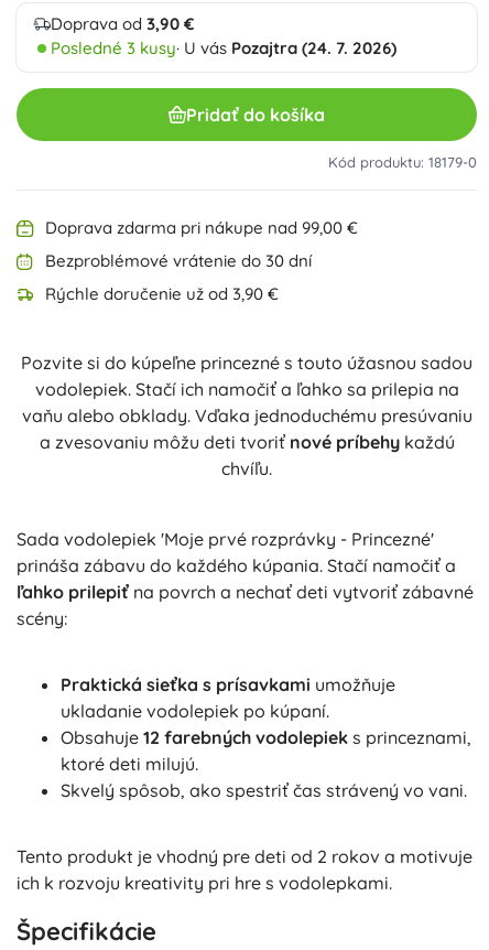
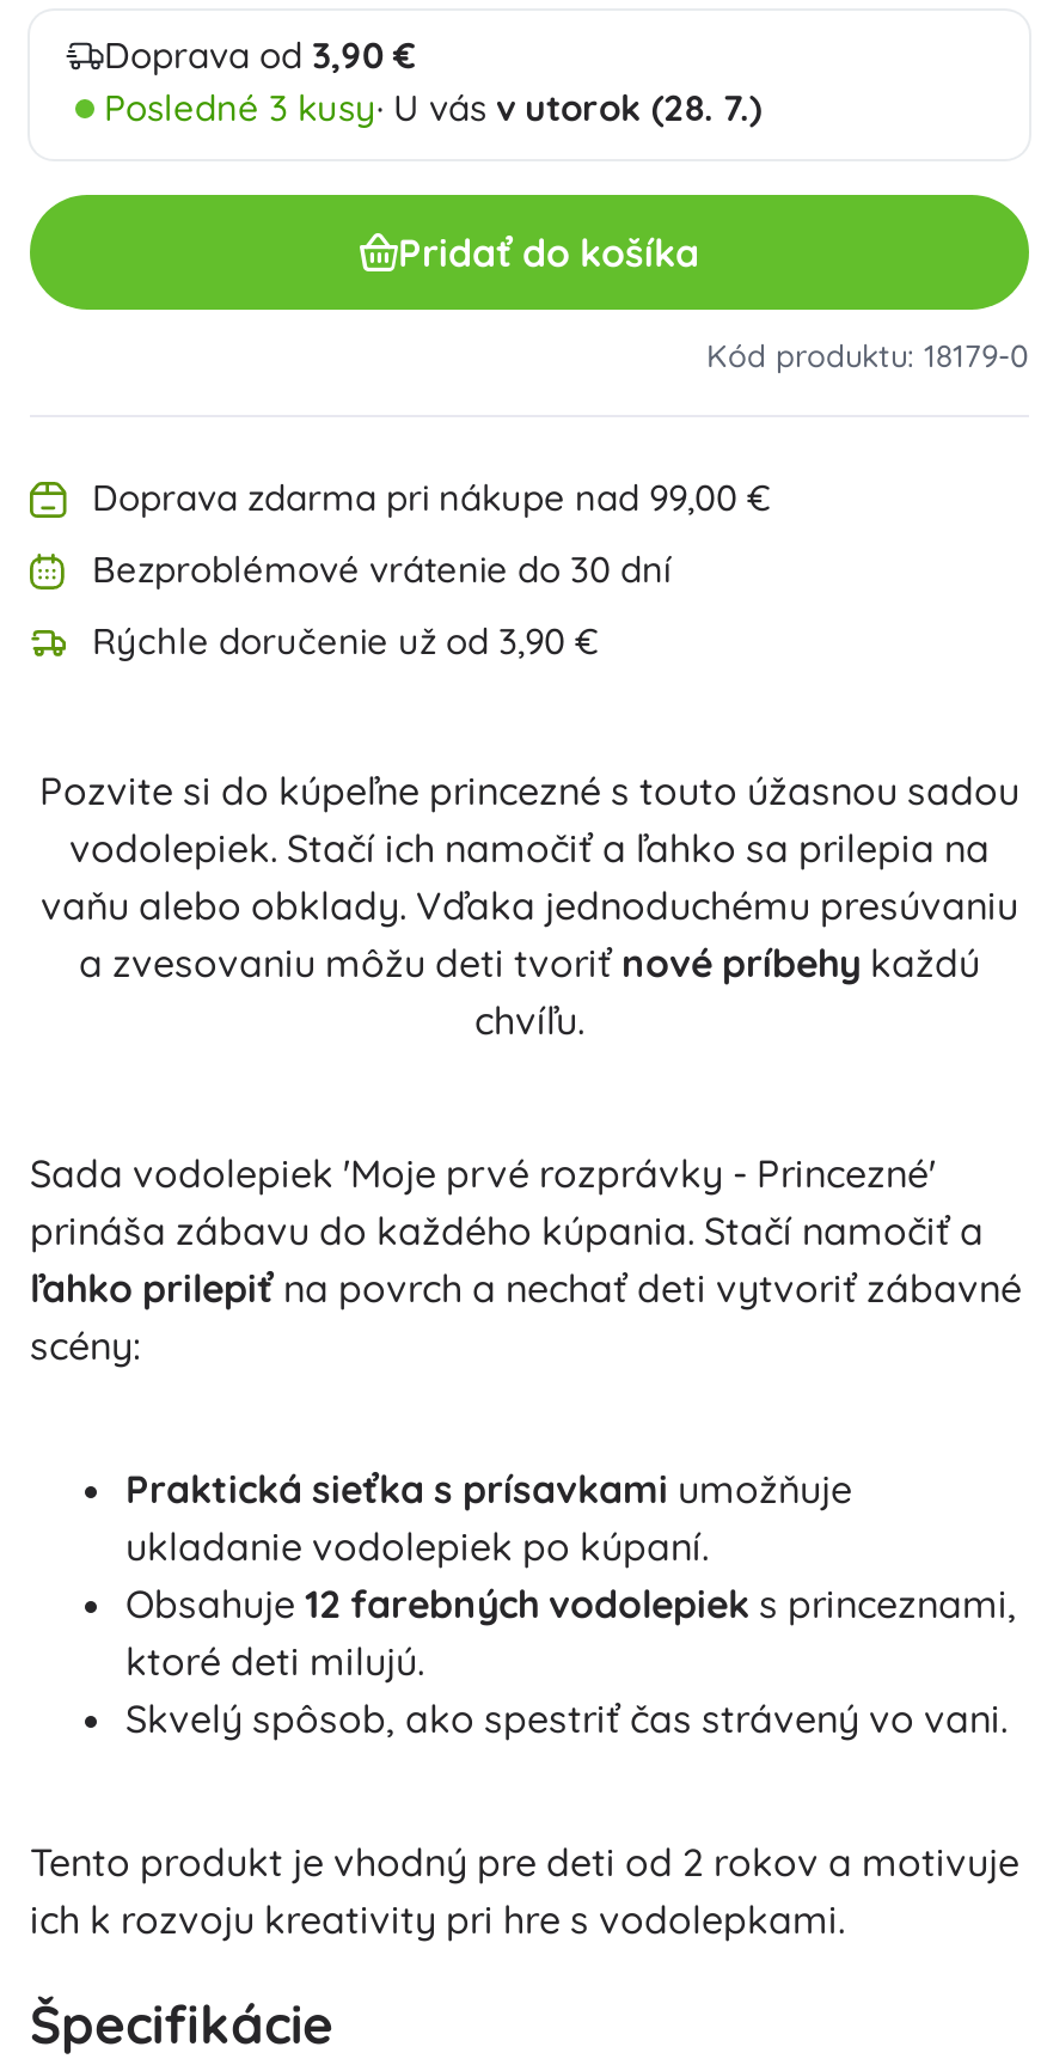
- Posledné 3 kusy · U vás Pozajtra (24. 7. 2026)
+ Posledné 3 kusy · U vás v utorok (28. 7.)
